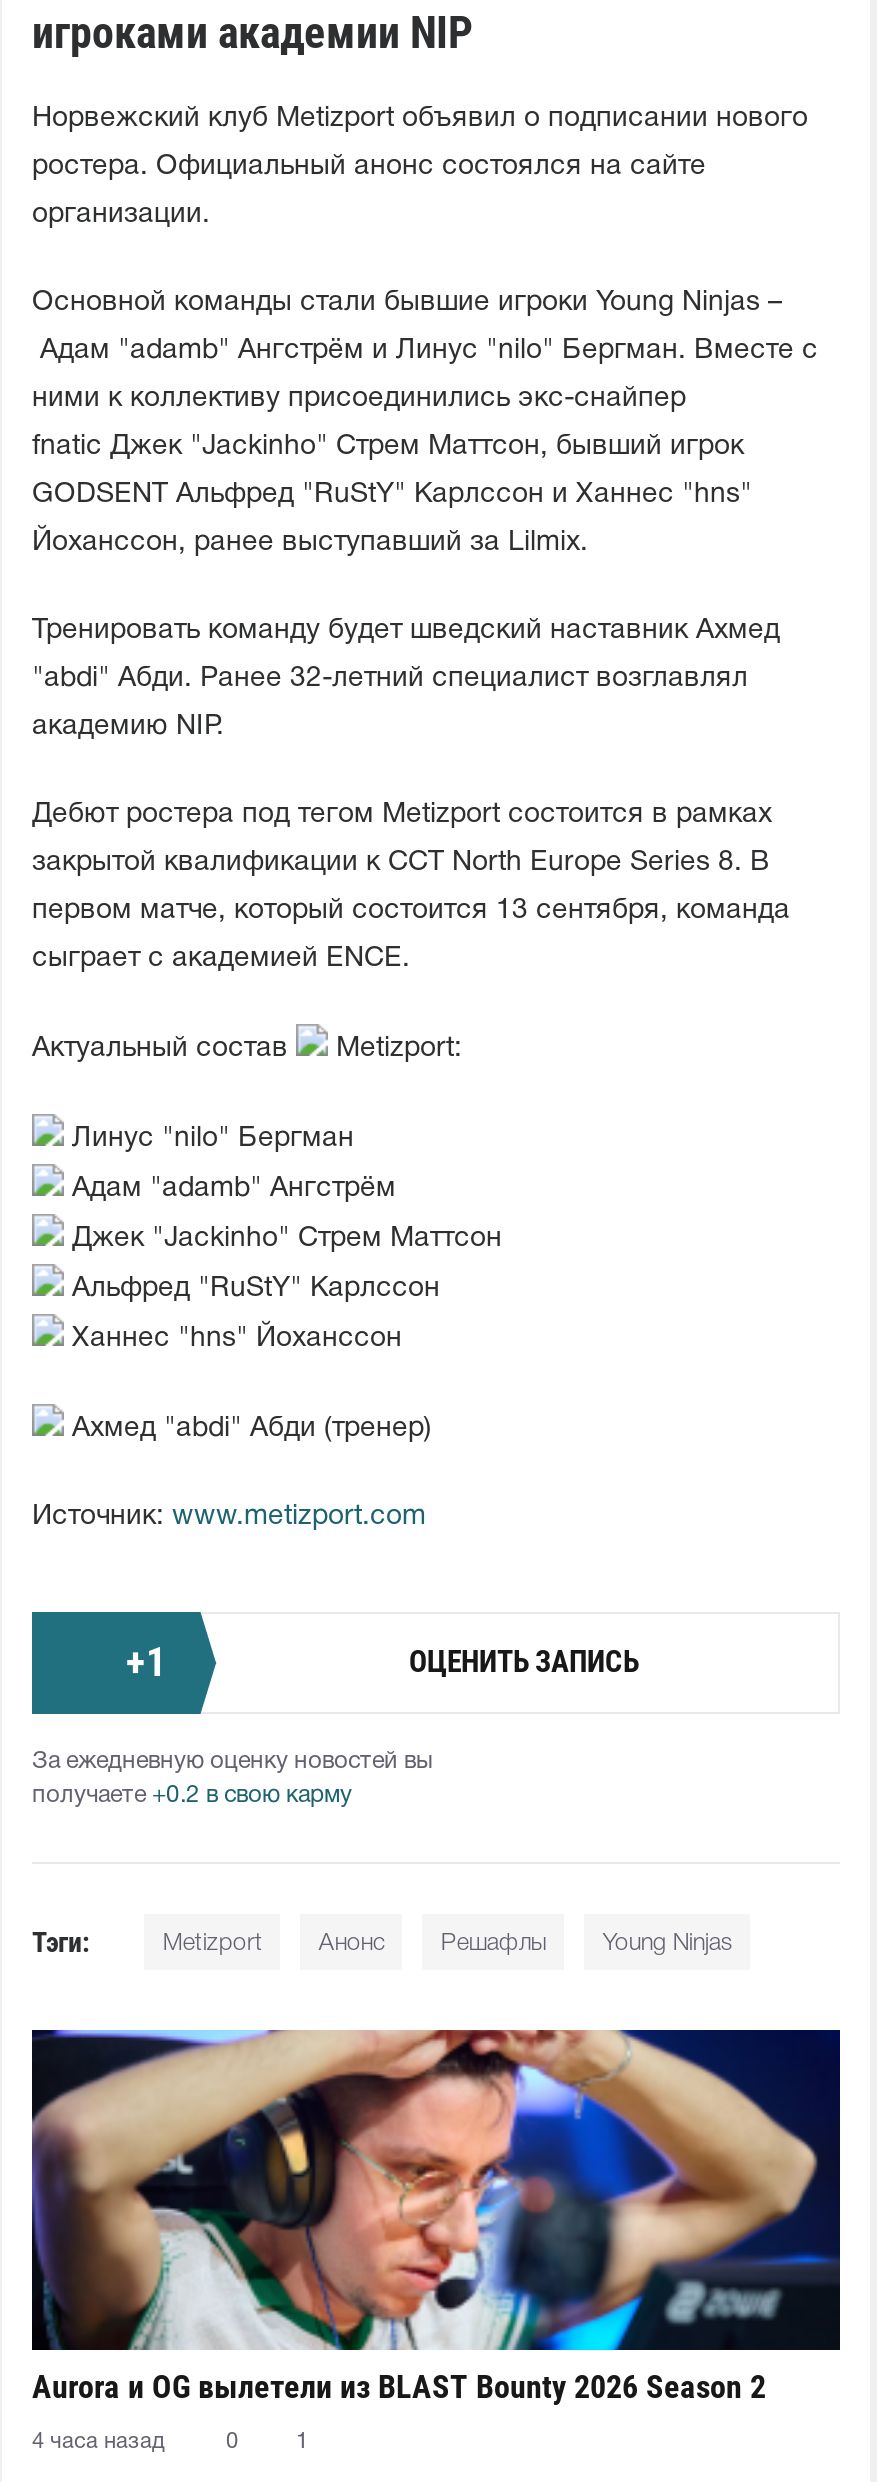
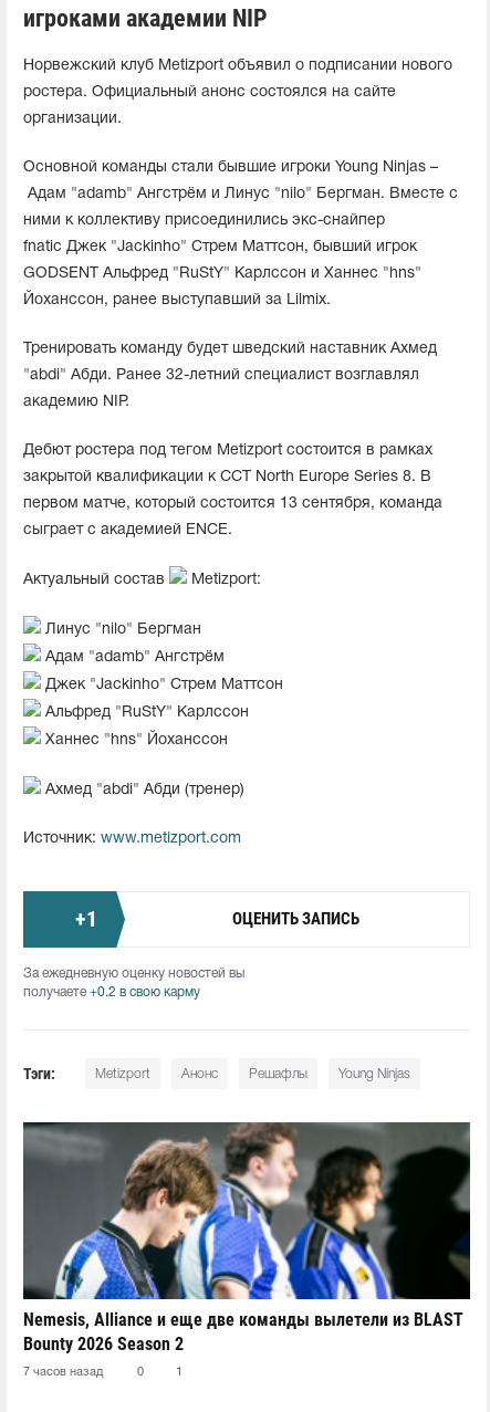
- [image]
- Aurora и OG вылетели из BLAST Bounty 2026 Season 2
+ [image]
+ Nemesis, Alliance и еще две команды вылетели из BLAST
+ Bounty 2026 Season 2

- 4 часа назад
+ 7 часов назад
